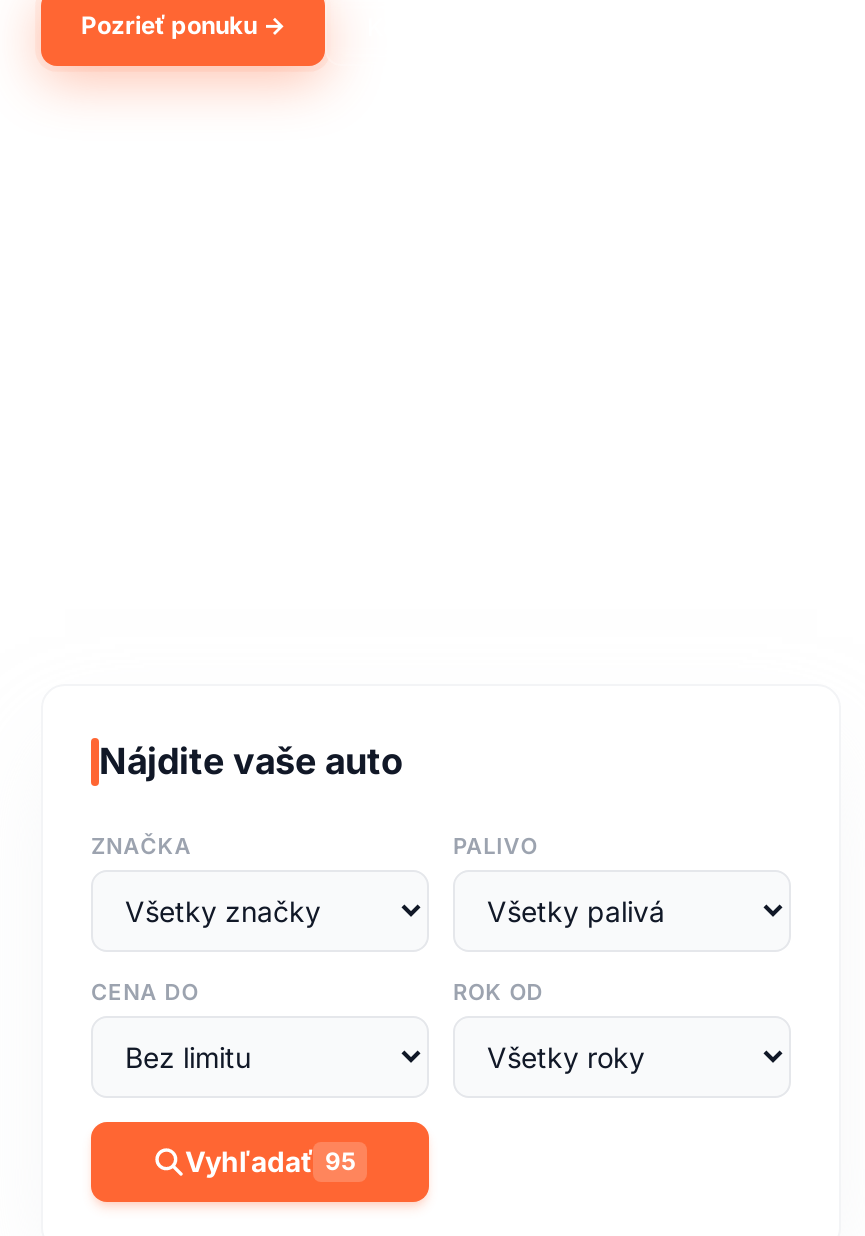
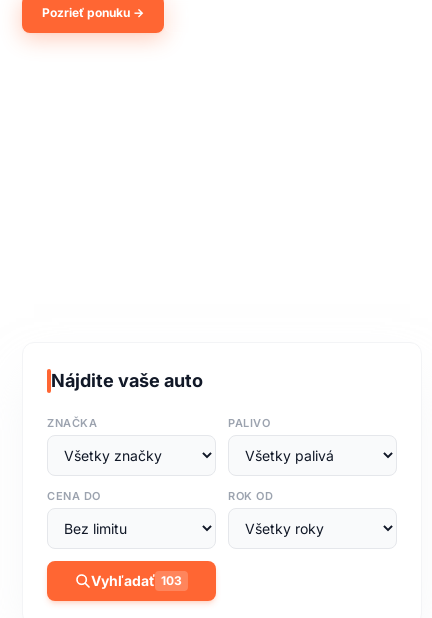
- Vyhľadať 95
+ Vyhľadať 103
